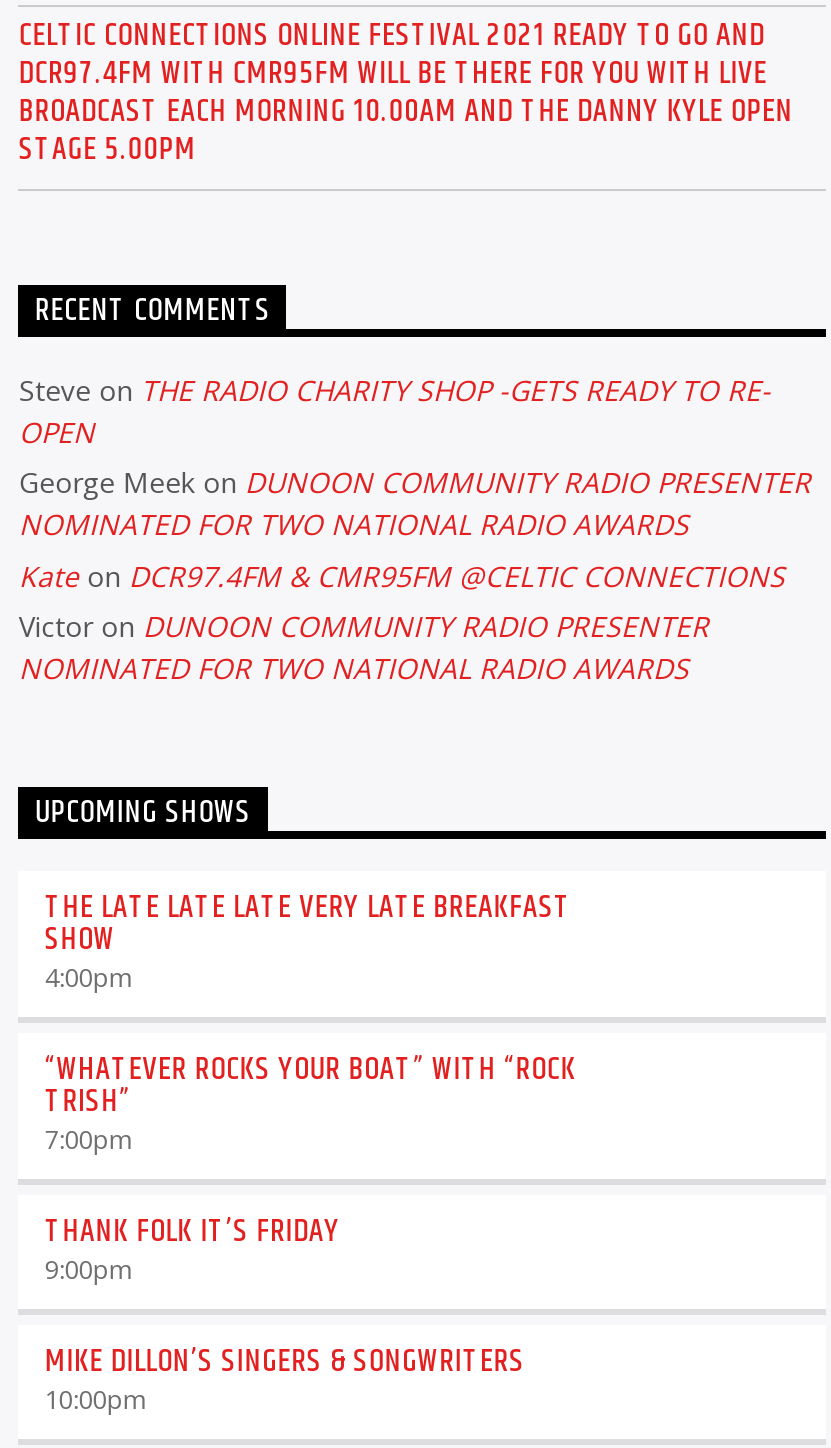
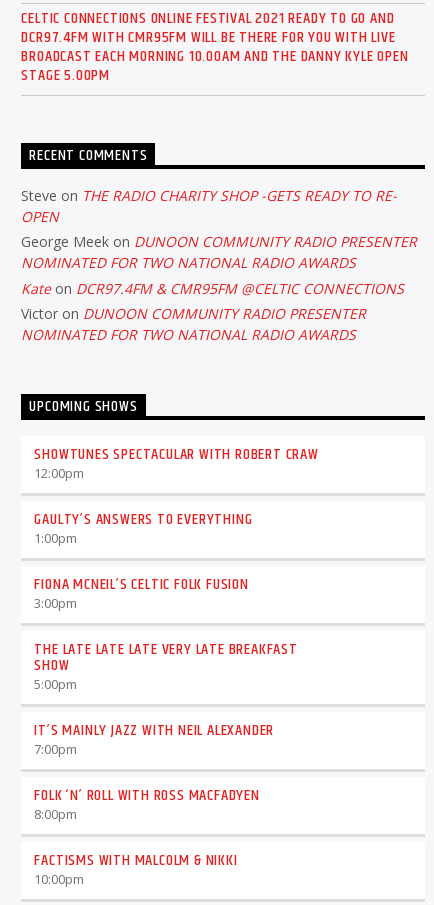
+ SHOWTUNES SPECTACULAR WITH ROBERT CRAW
+ 12:00pm
+ GAULTY’S ANSWERS TO EVERYTHING
+ 1:00pm
+ FIONA MCNEIL’S CELTIC FOLK FUSION
+ 3:00pm

moved down: THE LATE LATE LATE VERY LATE BREAKFAST | SHOW

- 4:00pm
+ 5:00pm

- “WHATEVER ROCKS YOUR BOAT” WITH “ROCK
- TRISH”
+ IT’S MAINLY JAZZ WITH NEIL ALEXANDER

- THANK FOLK IT’S FRIDAY
- 9:00pm
+ FOLK ‘N’ ROLL WITH ROSS MACFADYEN
+ 8:00pm

- MIKE DILLON’S SINGERS & SONGWRITERS
+ FACTISMS WITH MALCOLM & NIKKI
